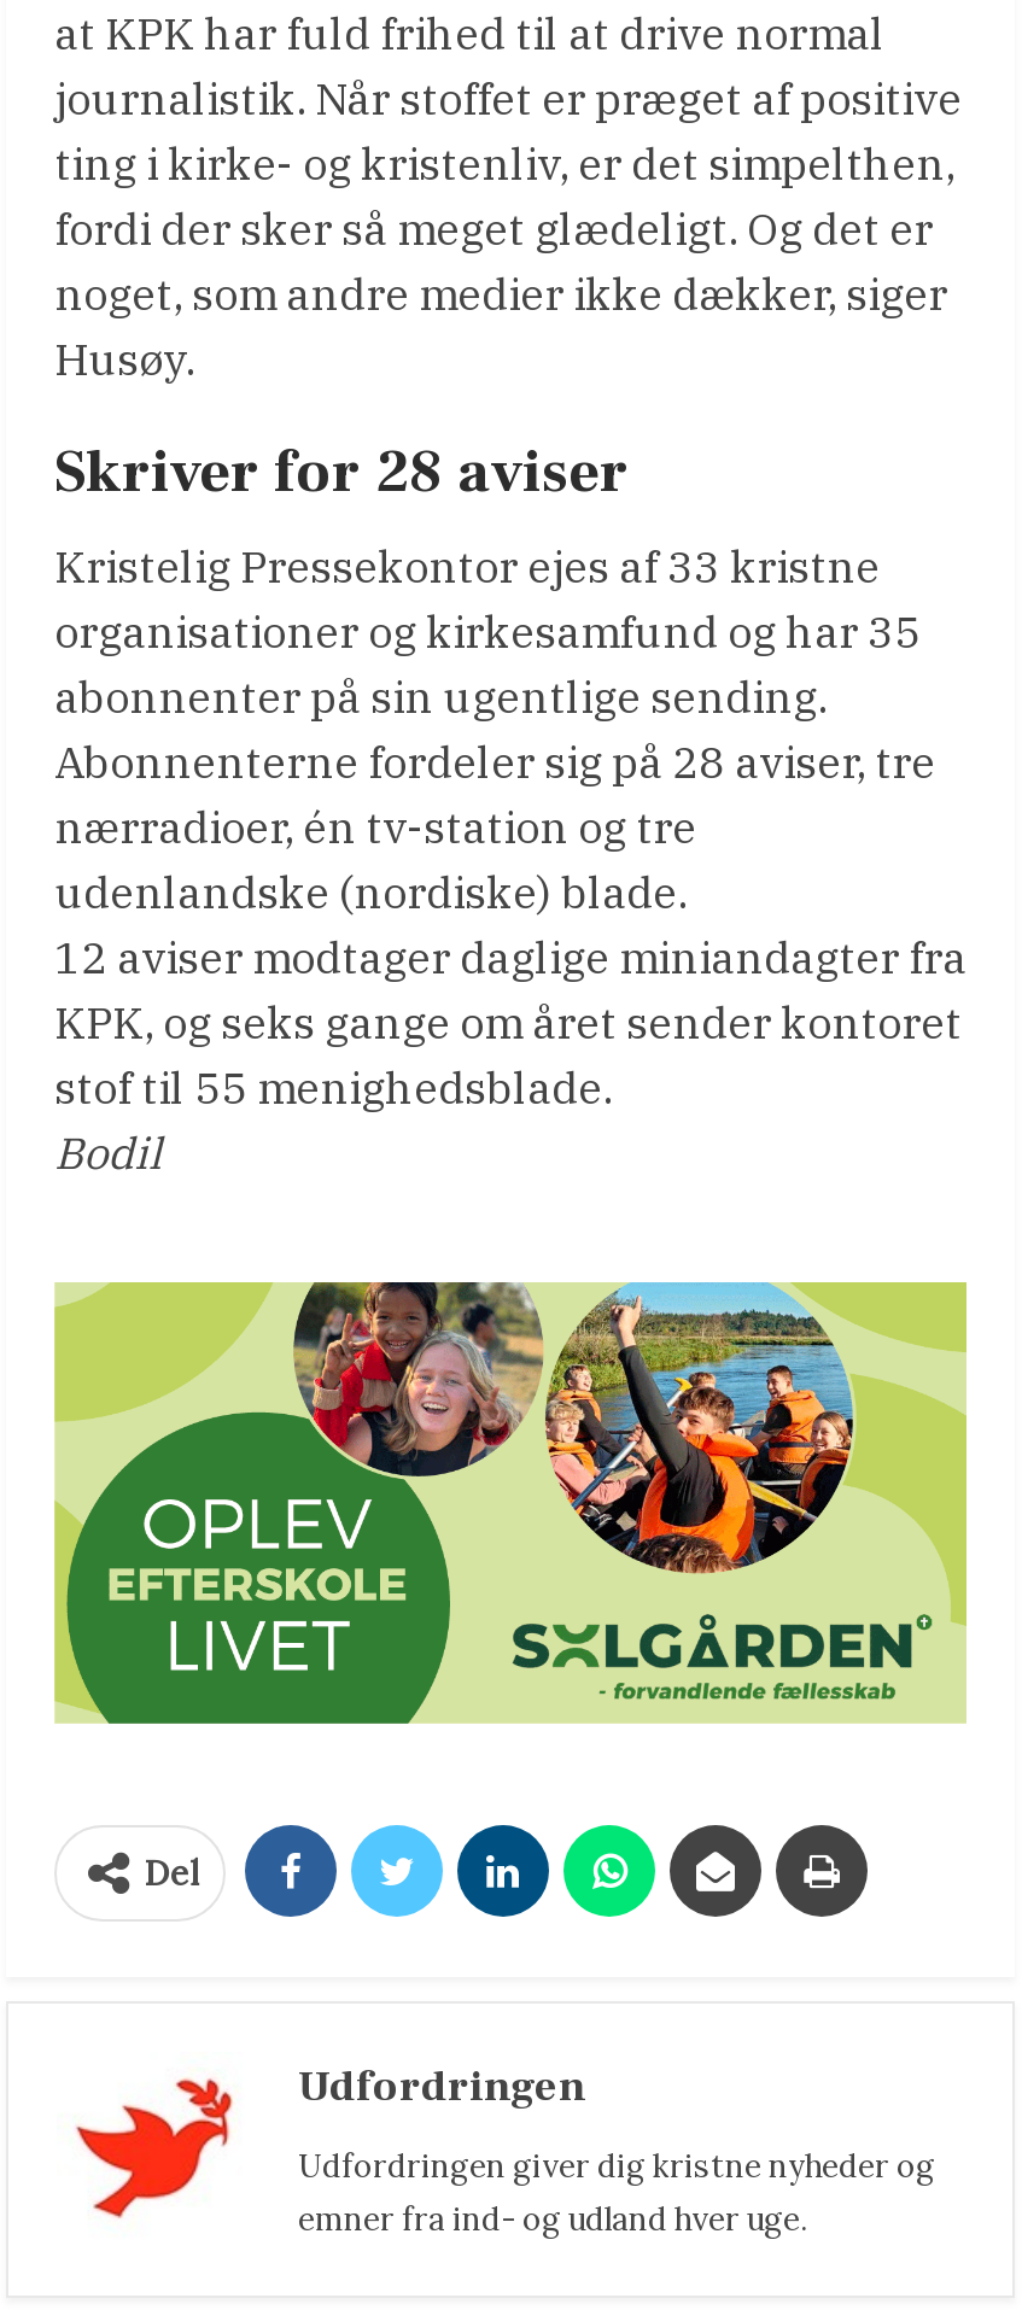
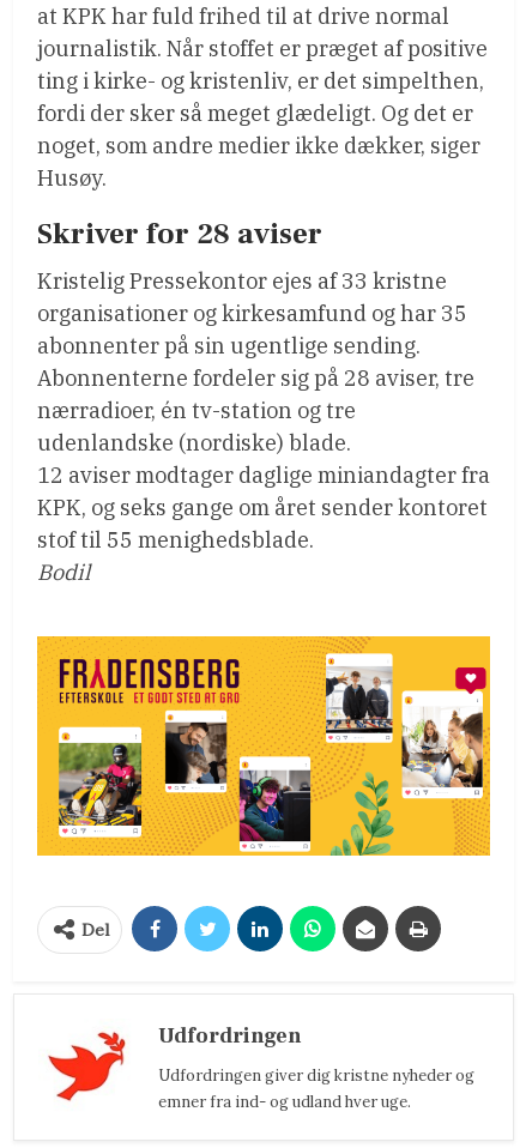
- [image]
+ [image]
